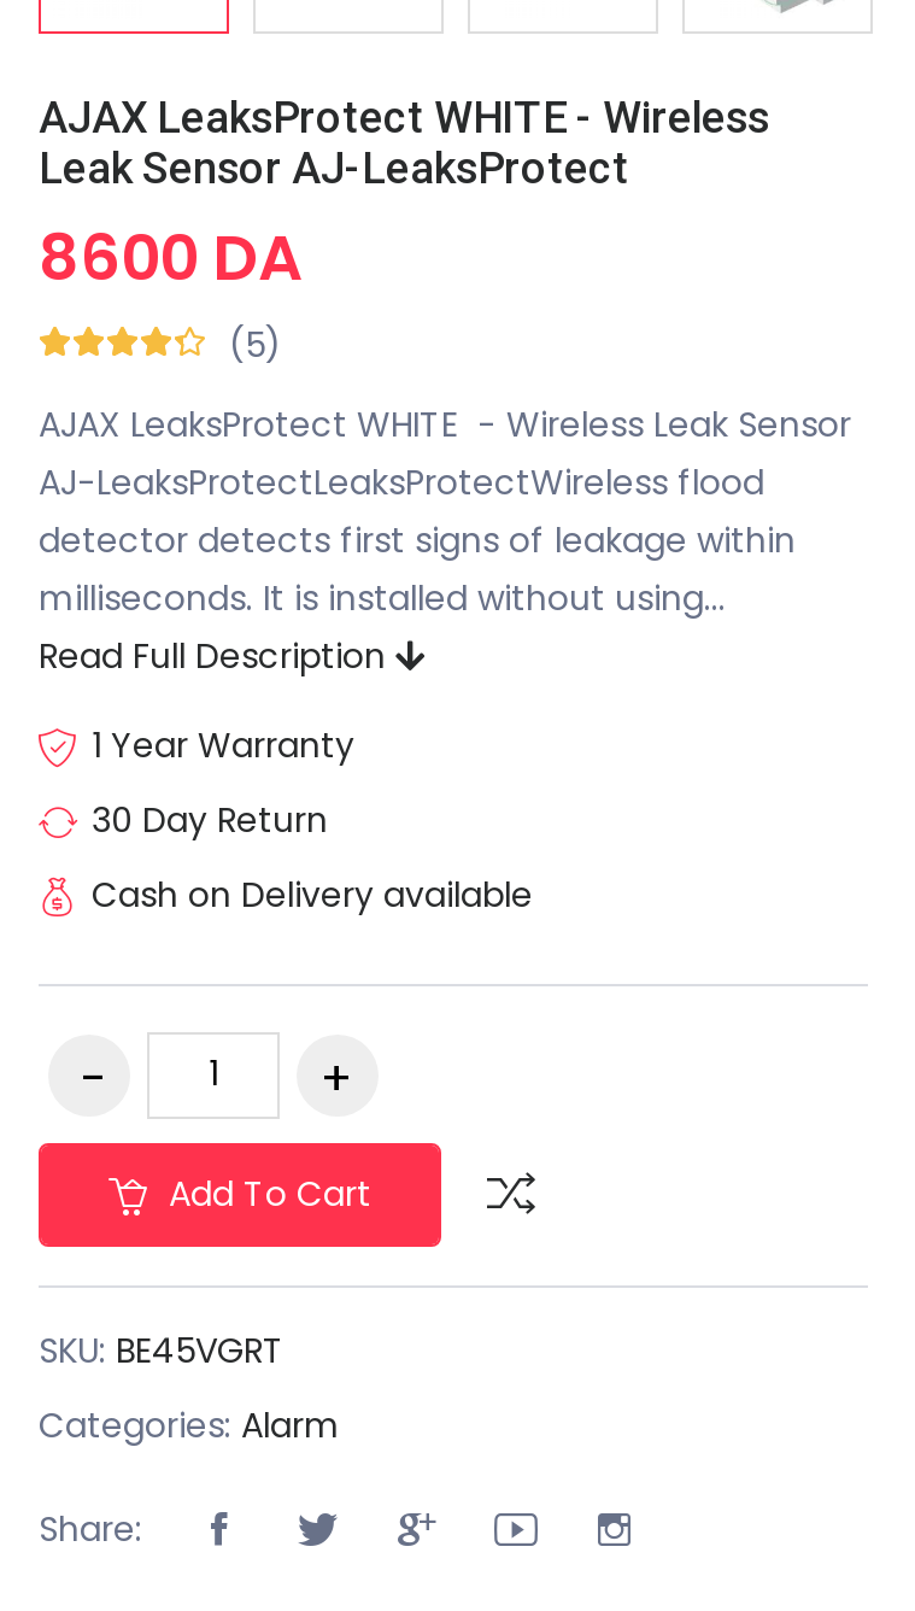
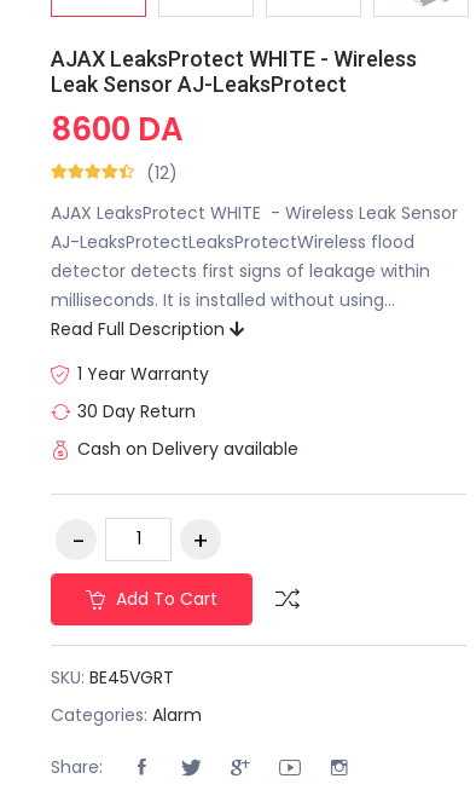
- (5)
+ (12)
